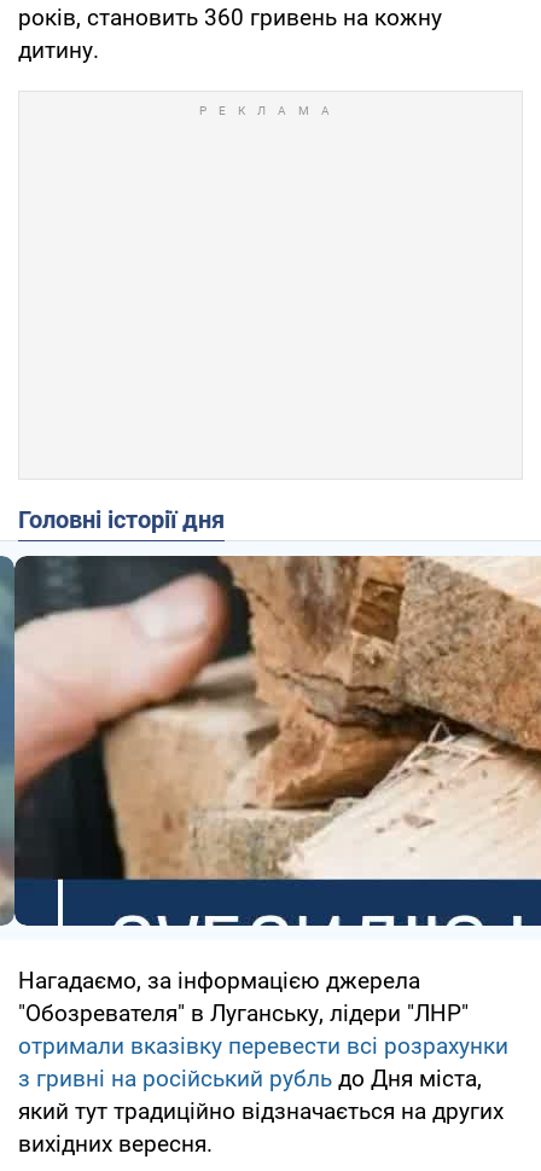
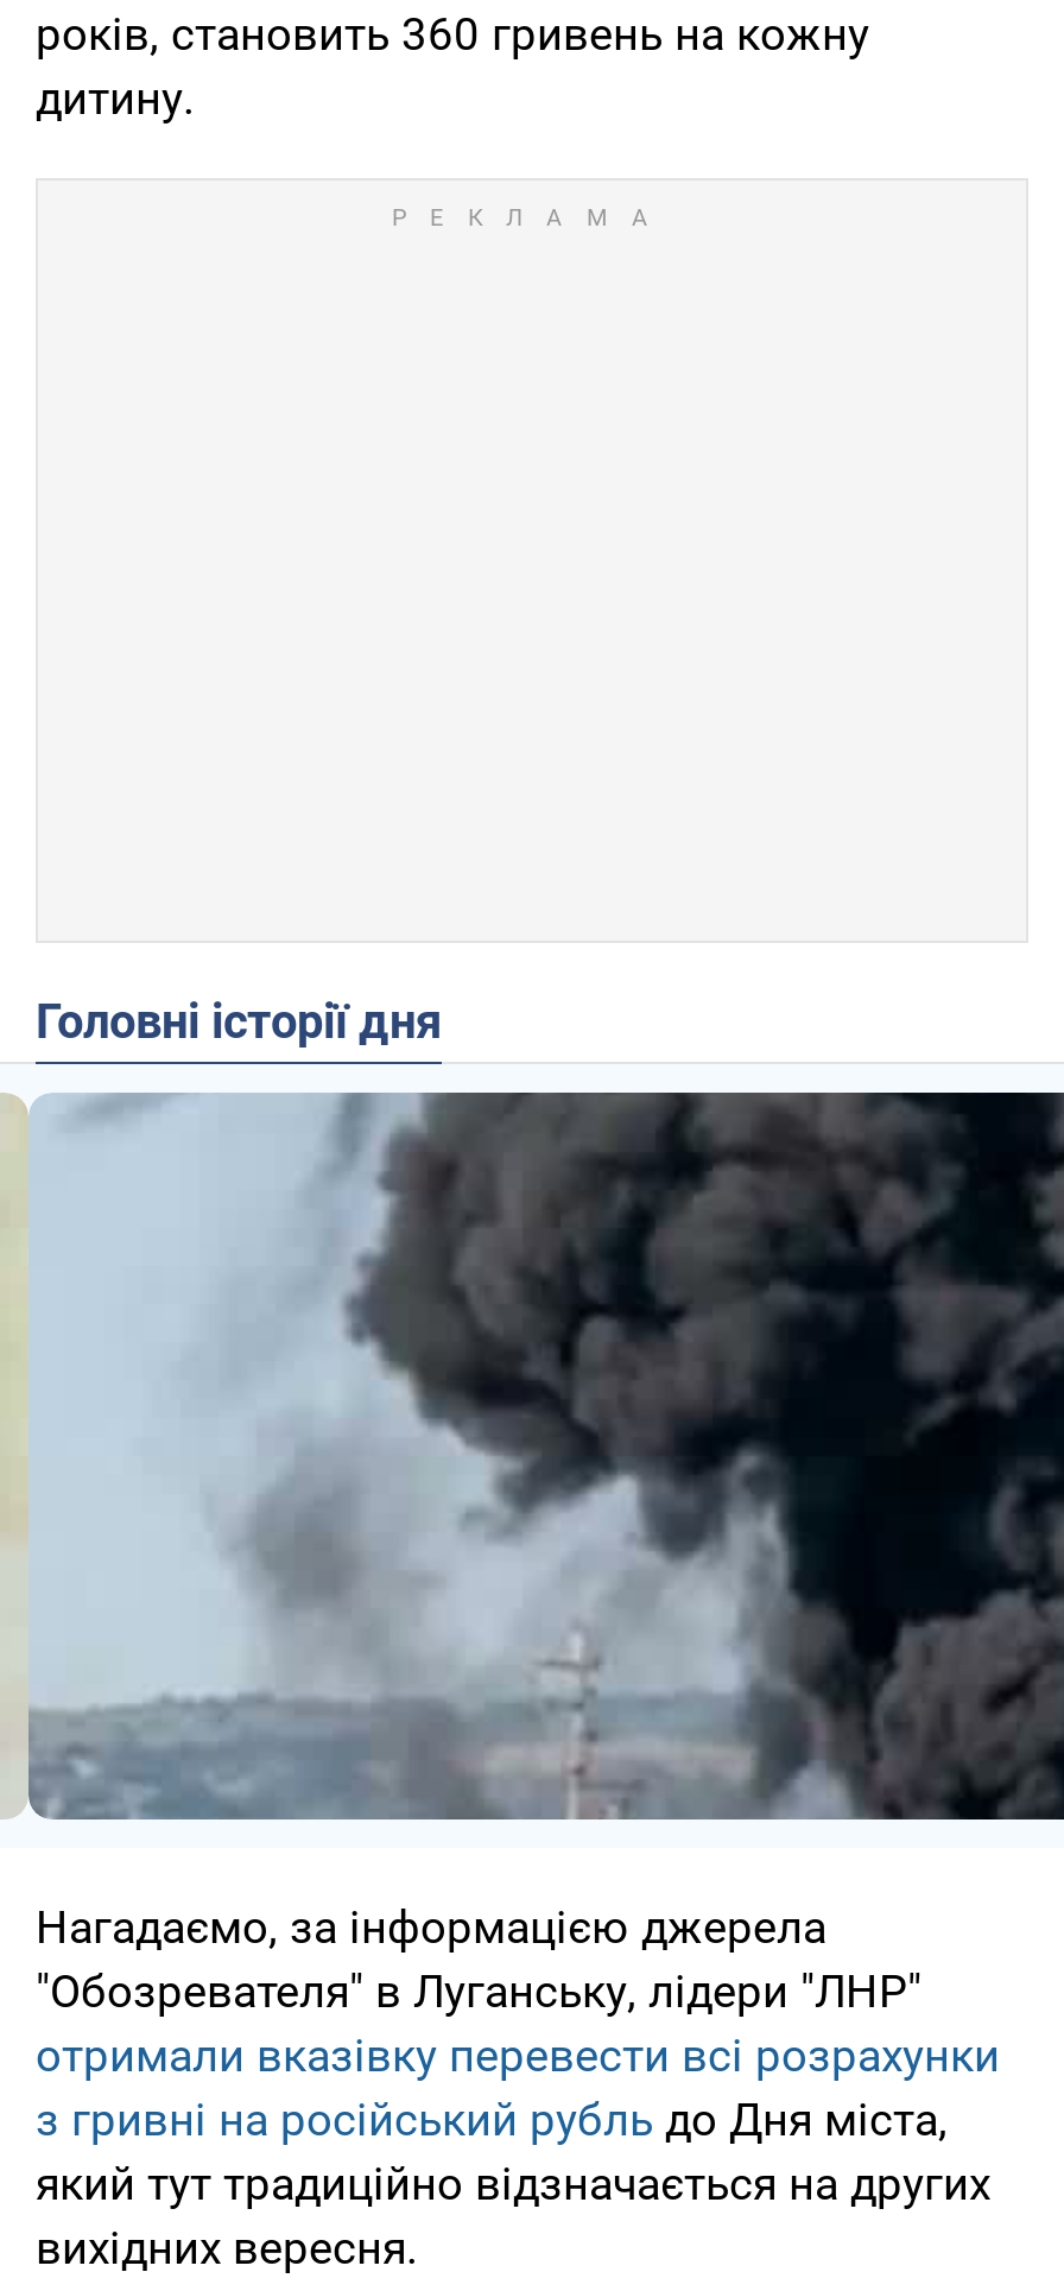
- [image]
+ [image]
